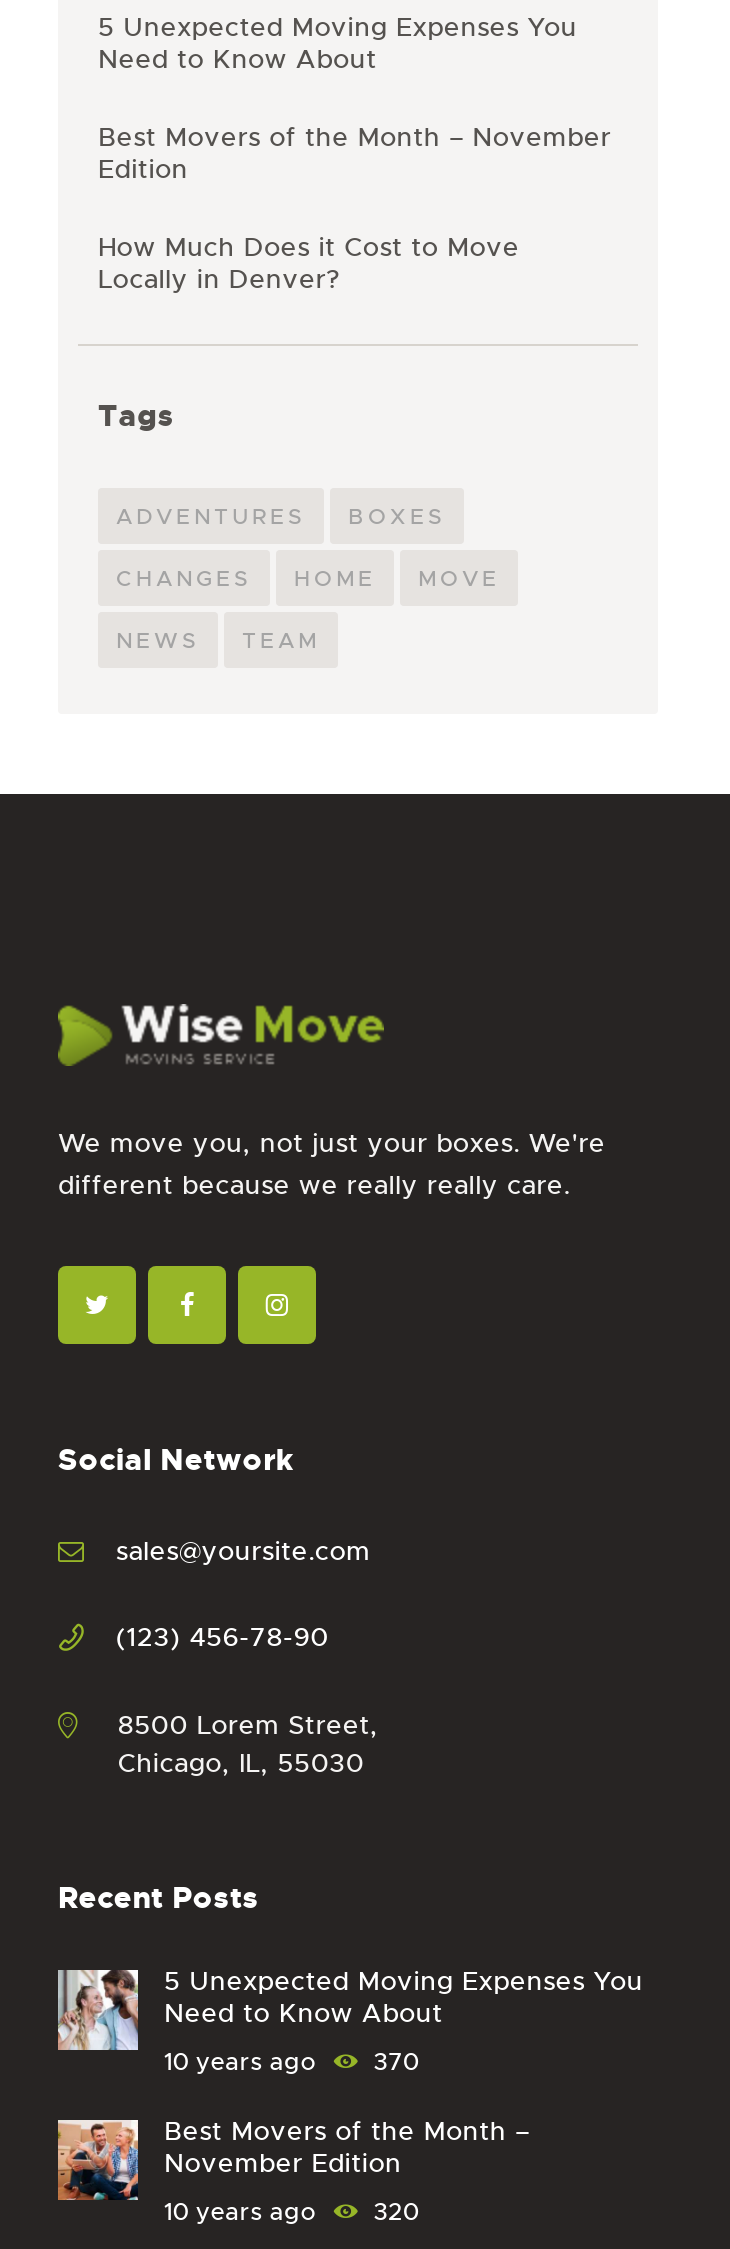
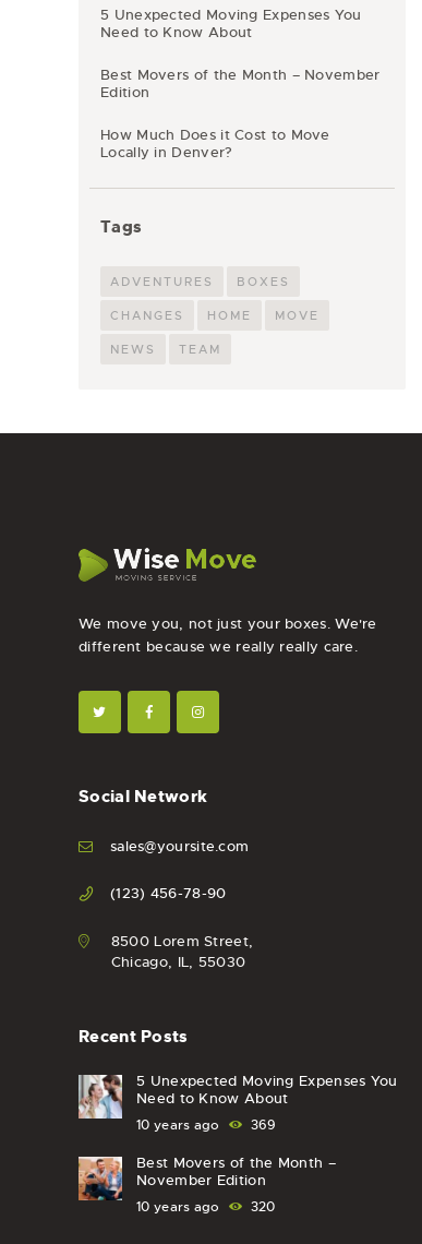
- 10 years ago 370
+ 10 years ago 369
